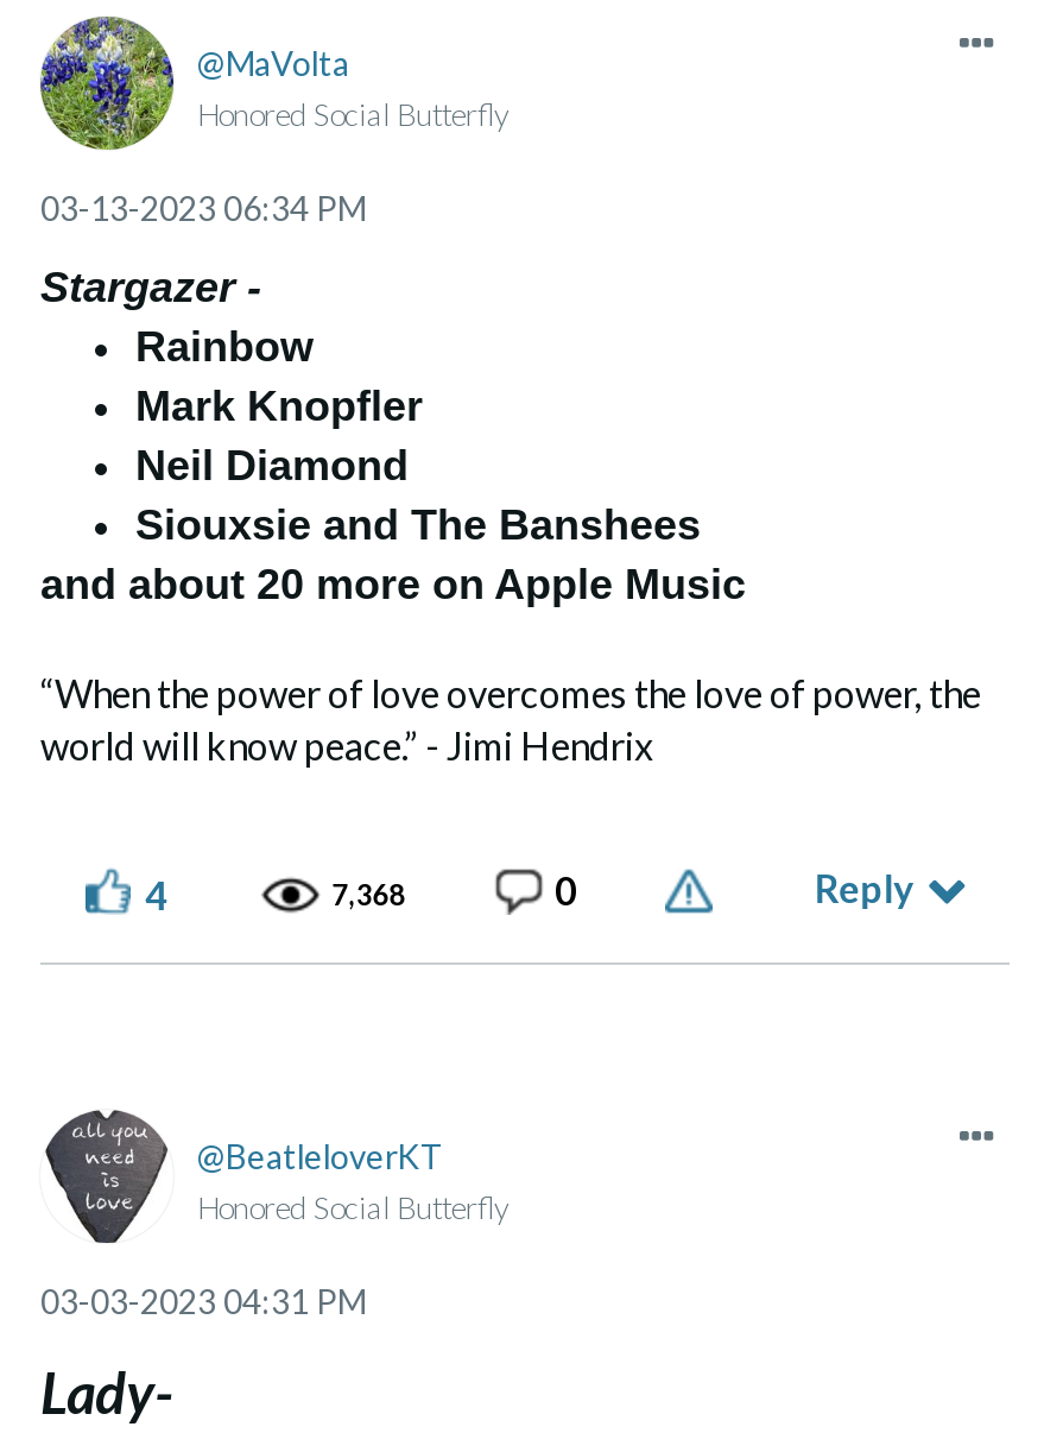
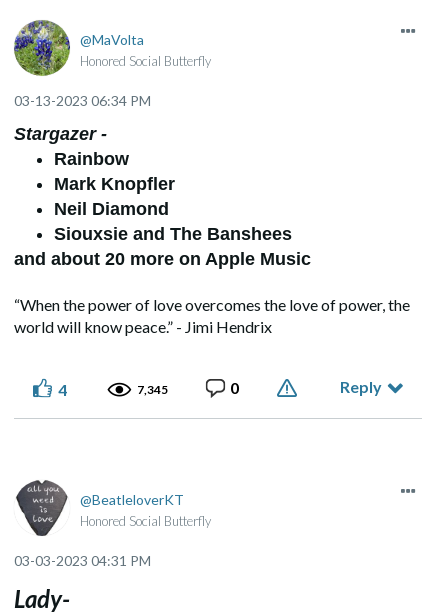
- 7,368
+ 7,345
